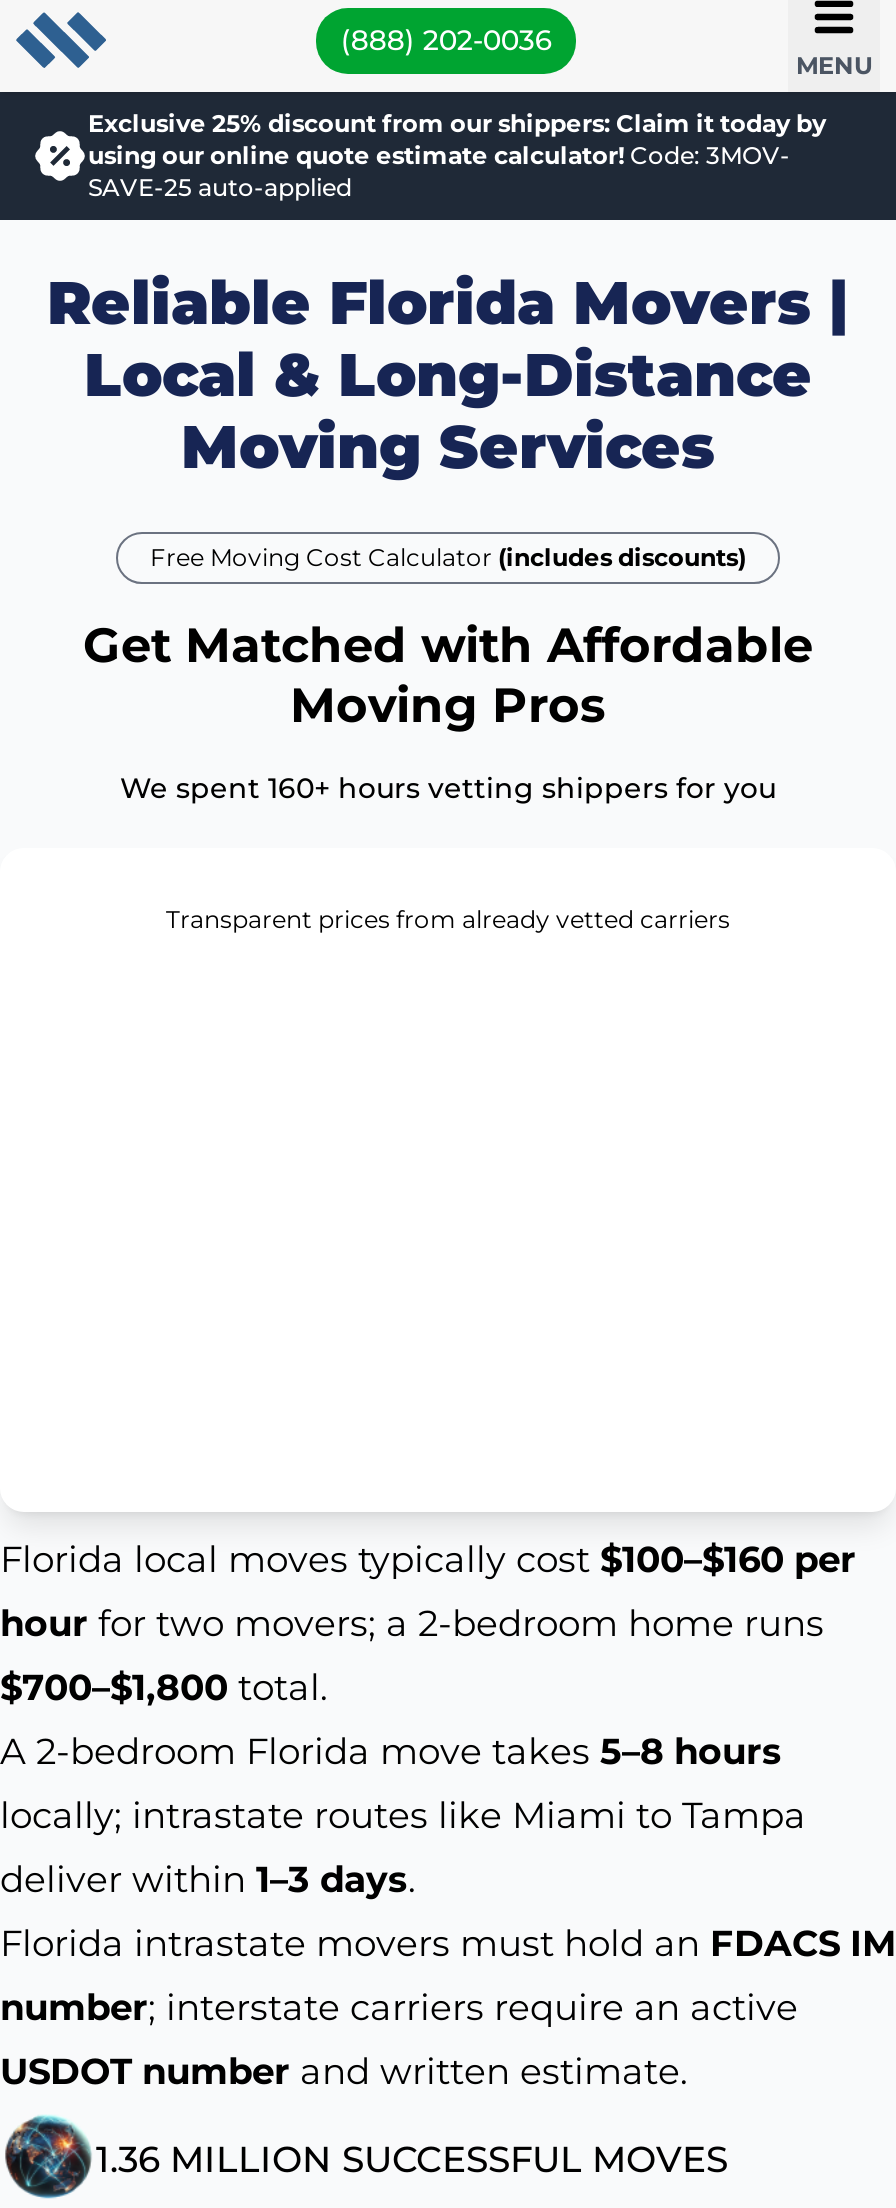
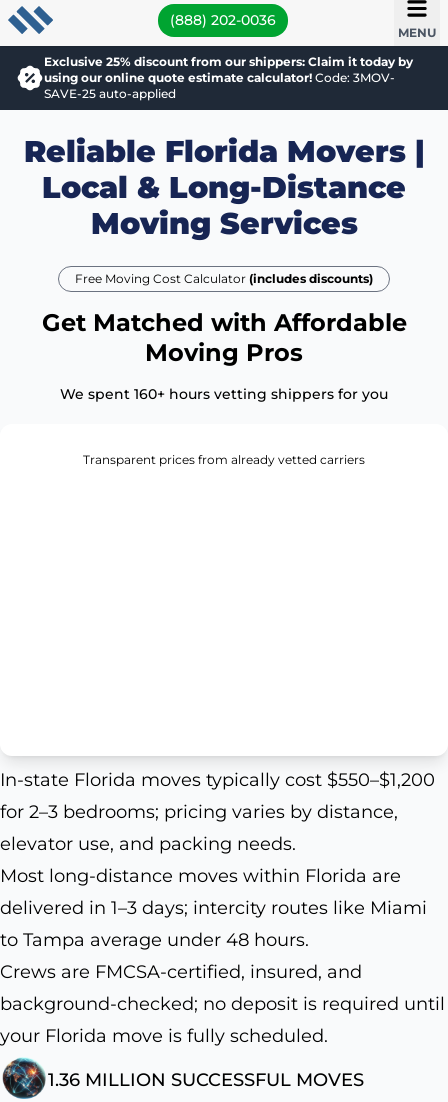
- Florida local moves typically cost $100–$160 per
+ In-state Florida moves typically cost $550–$1,200

- hour for two movers; a 2-bedroom home runs
+ for 2–3 bedrooms; pricing varies by distance,

- $700–$1,800 total.
+ elevator use, and packing needs.

- A 2-bedroom Florida move takes 5–8 hours
+ Most long-distance moves within Florida are

- locally; intrastate routes like Miami to Tampa
+ delivered in 1–3 days; intercity routes like Miami

- deliver within 1–3 days.
+ to Tampa average under 48 hours.

- Florida intrastate movers must hold an FDACS IM
+ Crews are FMCSA-certified, insured, and

- number; interstate carriers require an active
+ background-checked; no deposit is required until

- USDOT number and written estimate.
+ your Florida move is fully scheduled.
